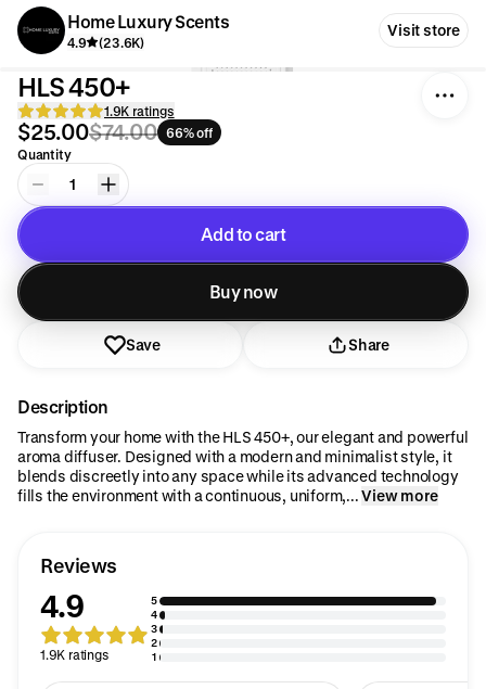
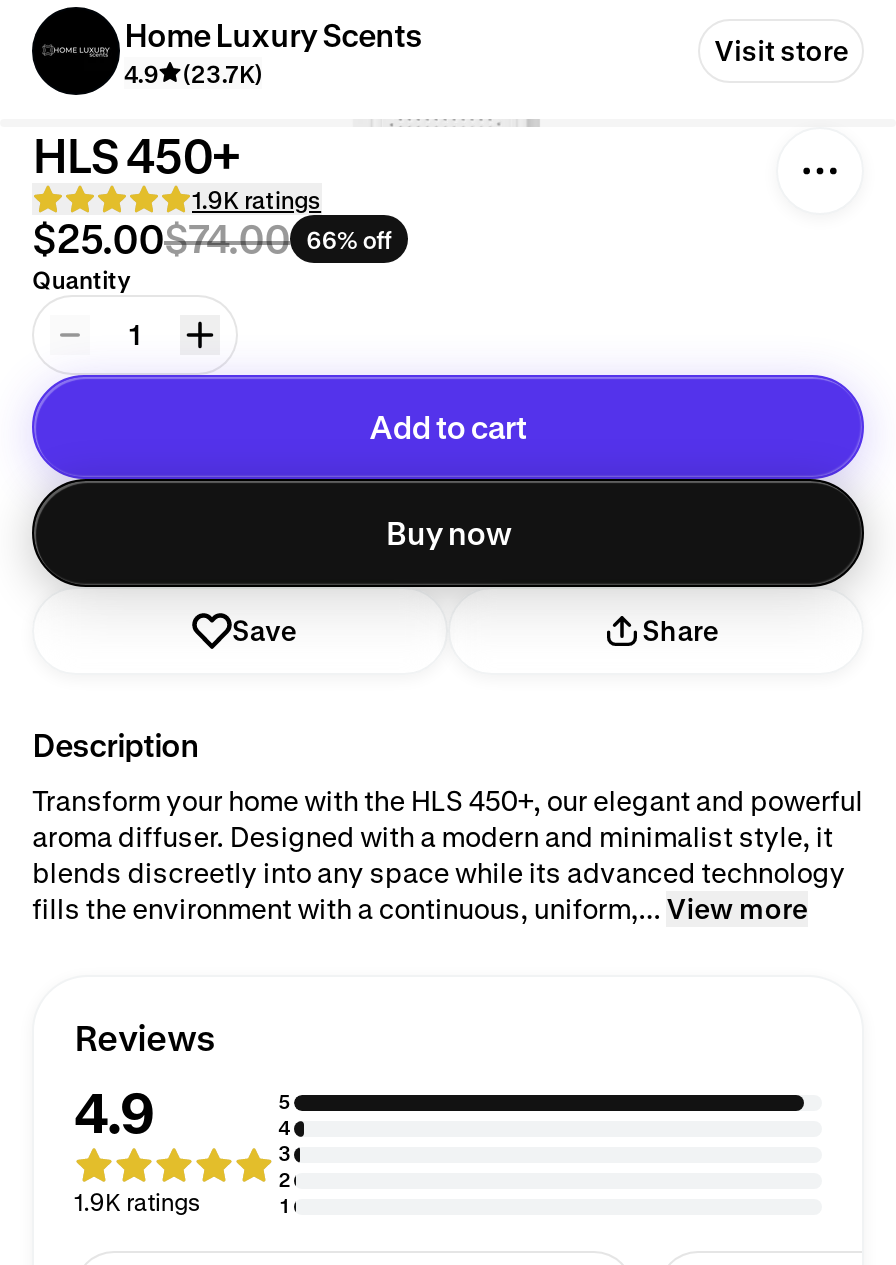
- 4.9 (23.6K)
+ 4.9 (23.7K)
